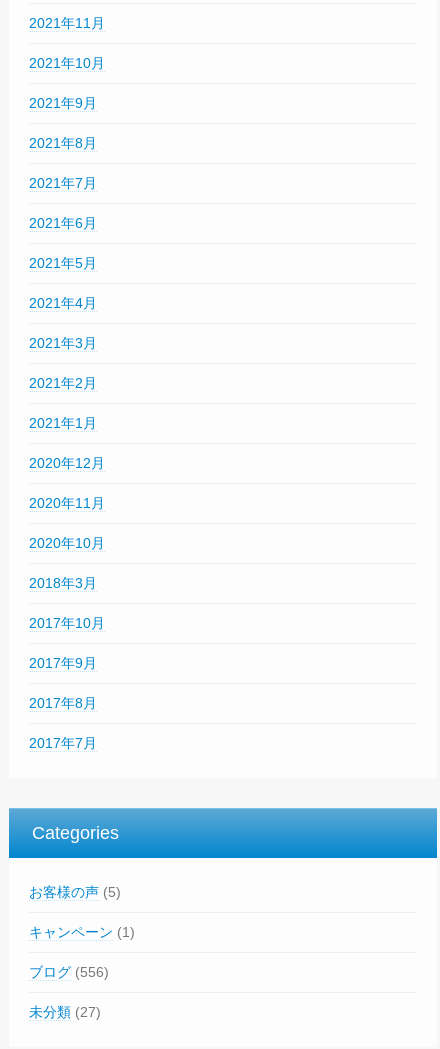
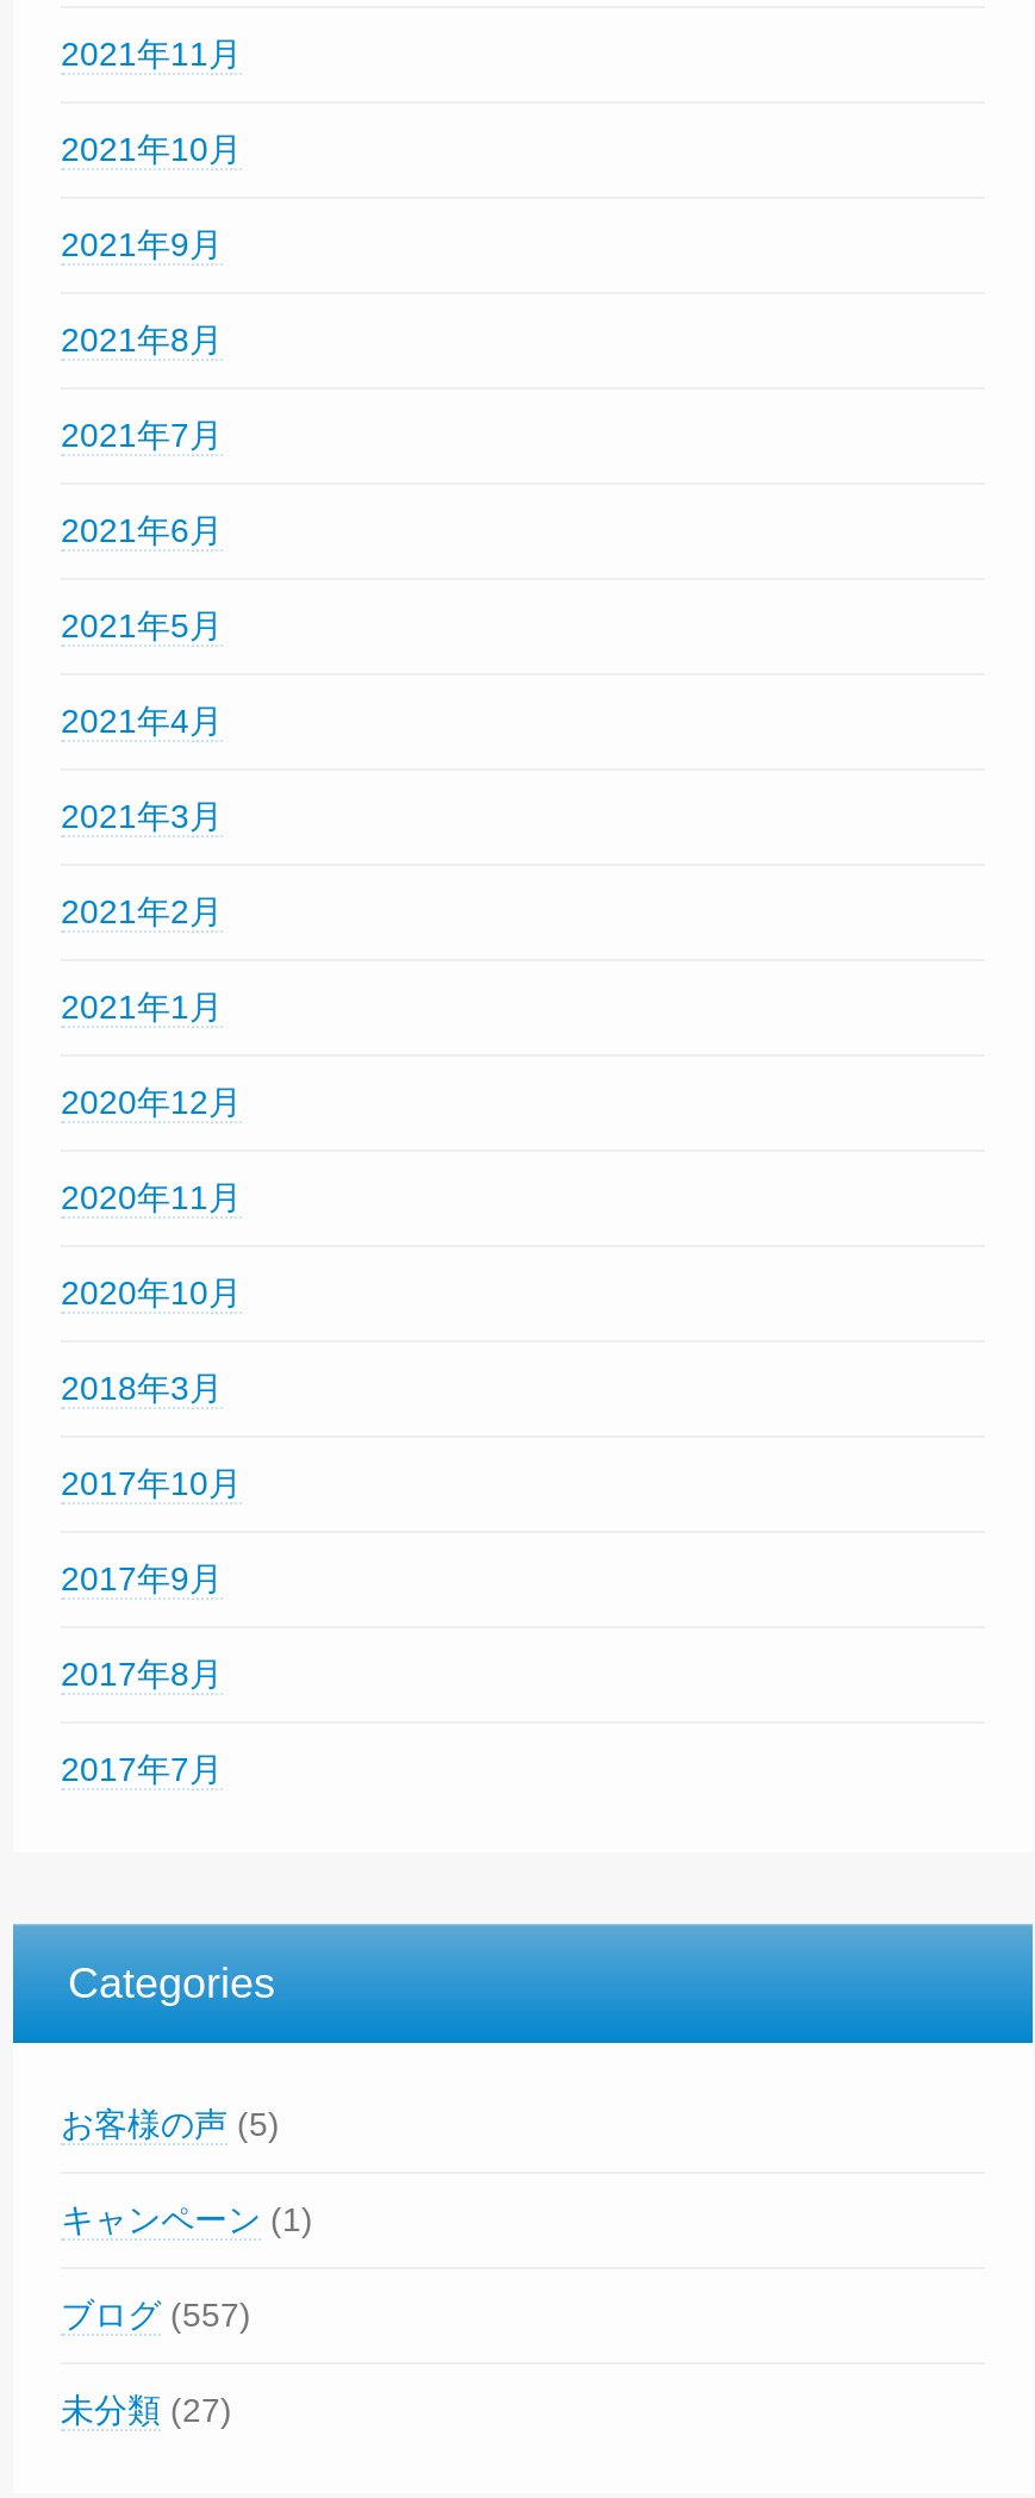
- ブログ(556)
+ ブログ(557)
